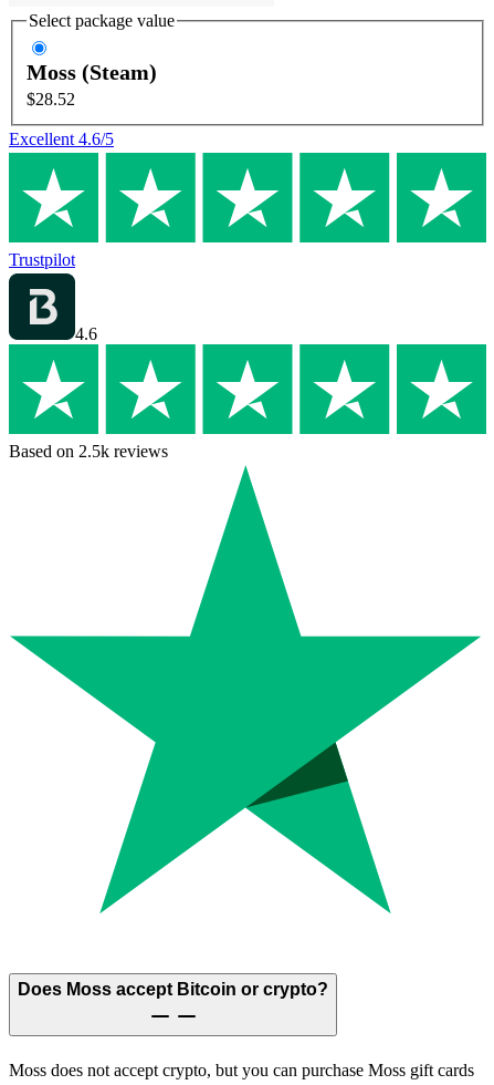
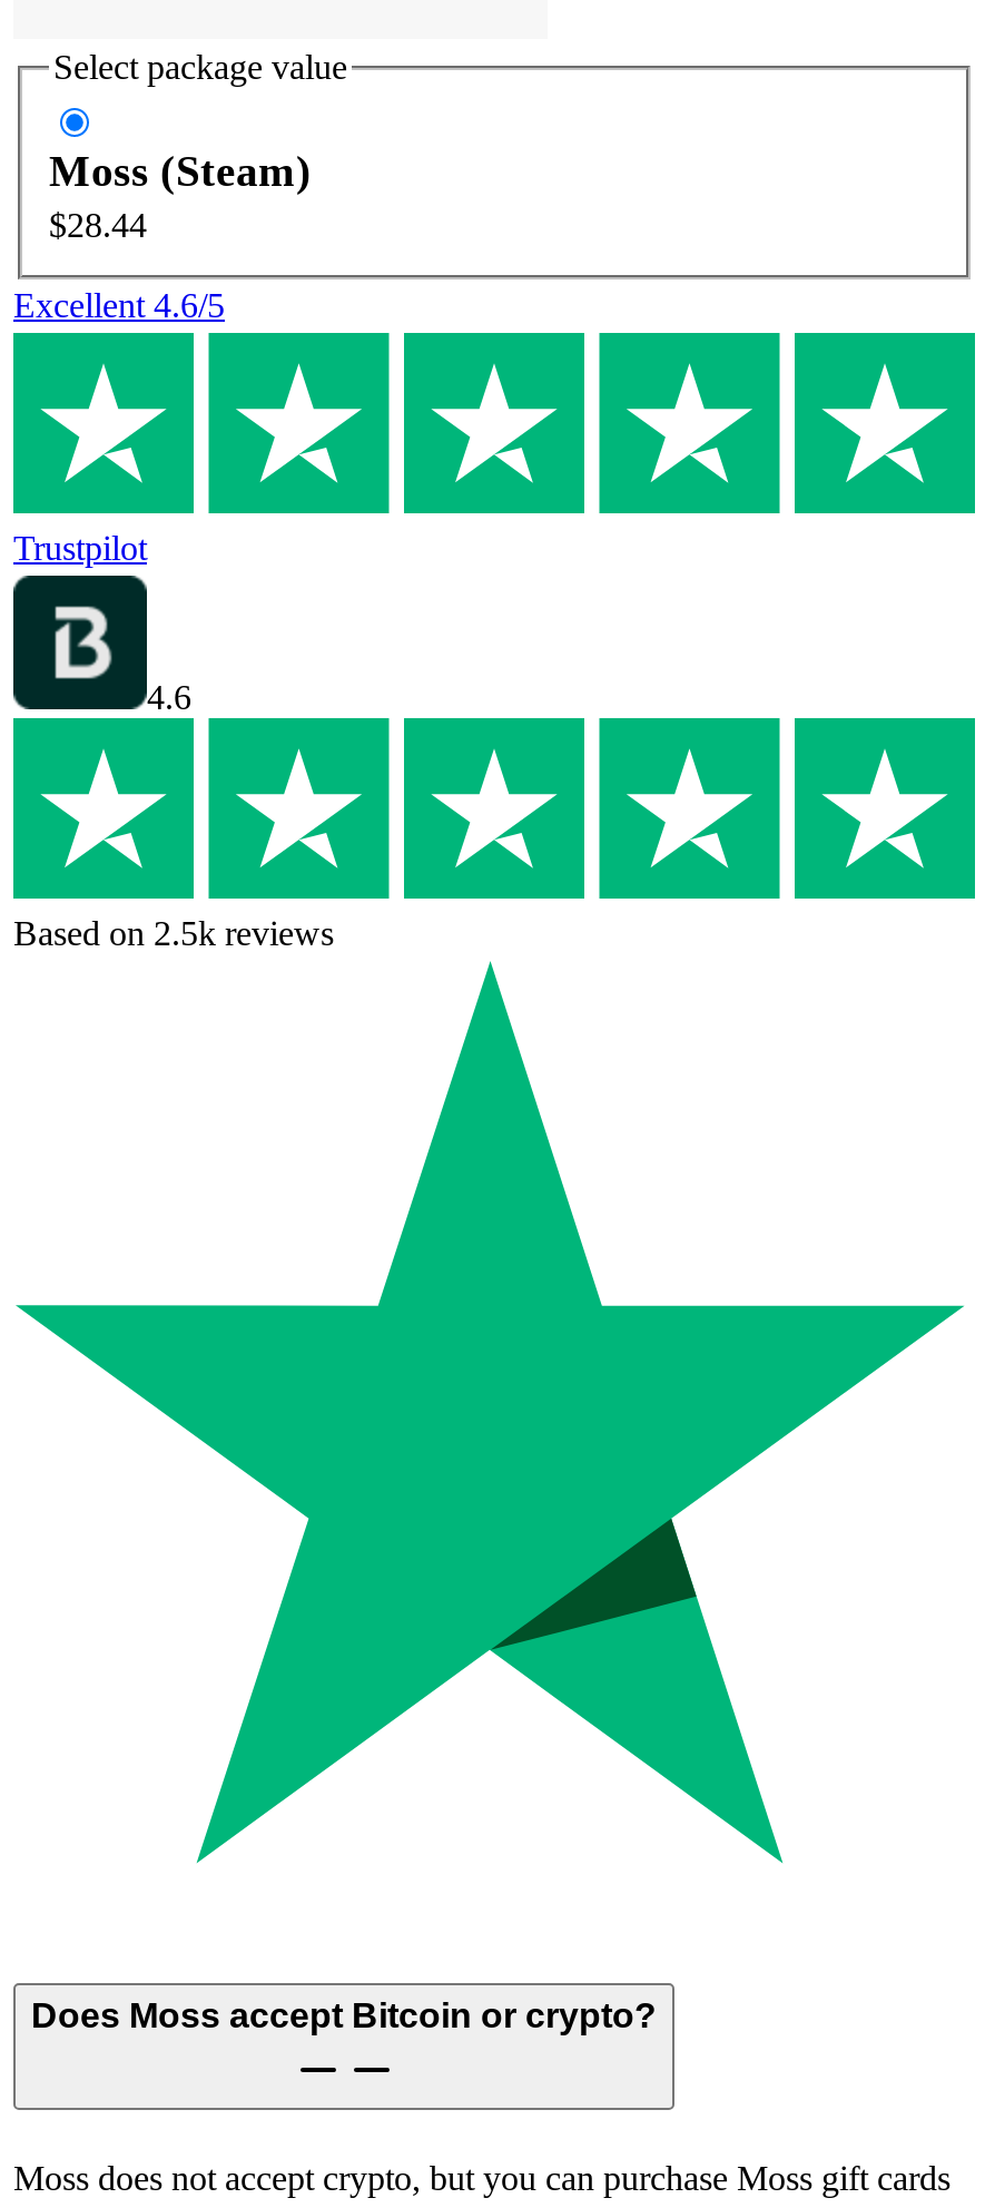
- $28.52
+ $28.44
